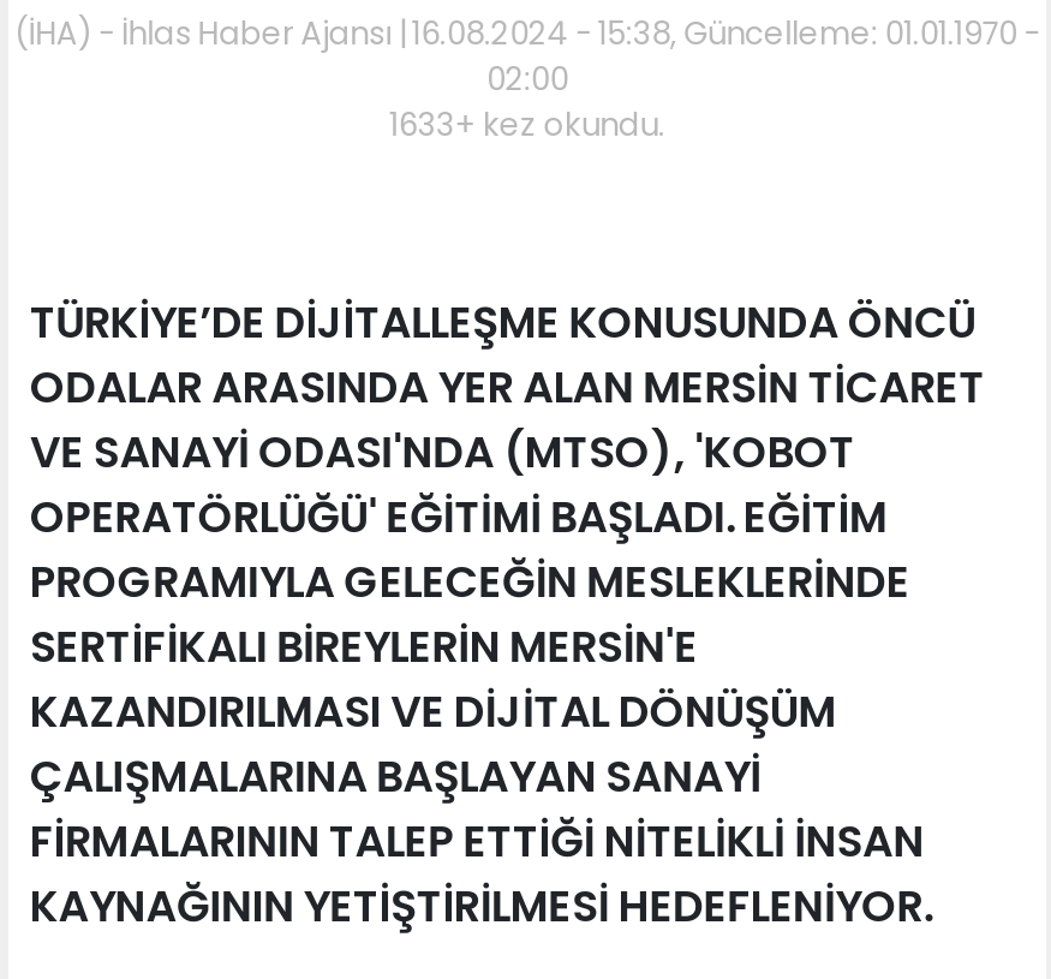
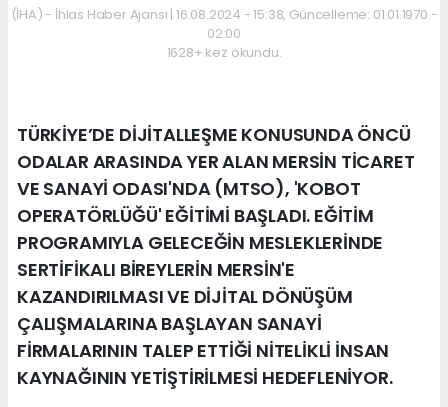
- 1633+ kez okundu.
+ 1628+ kez okundu.
